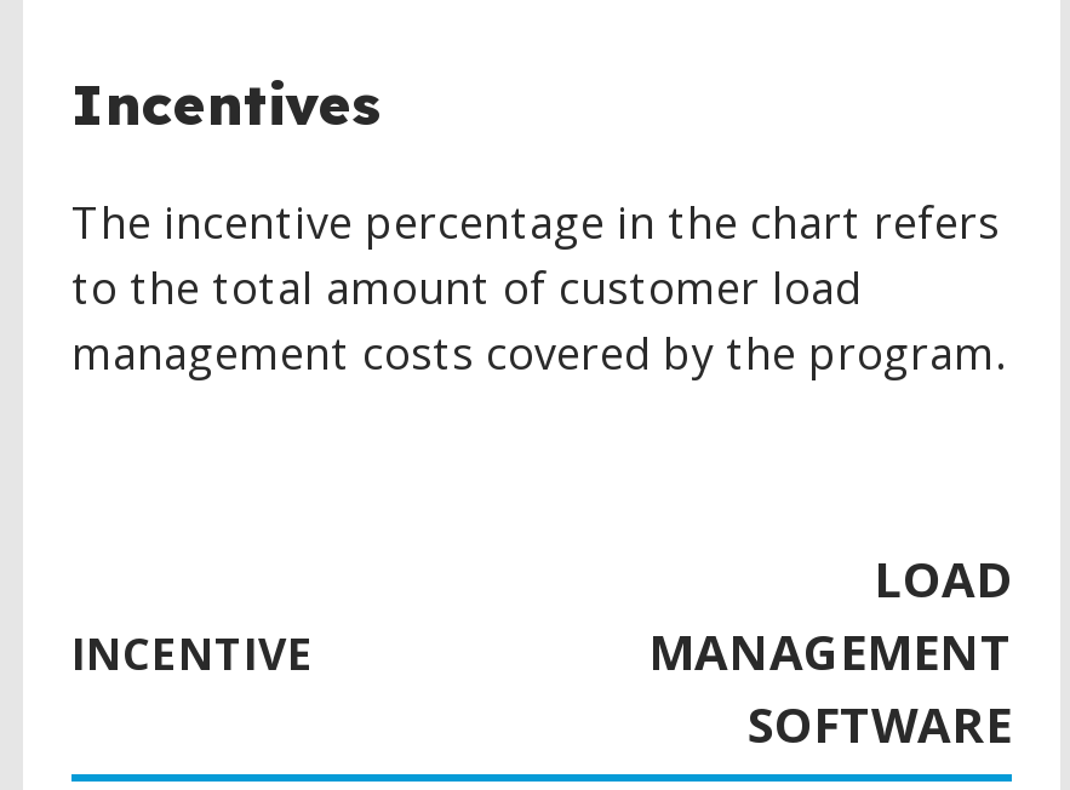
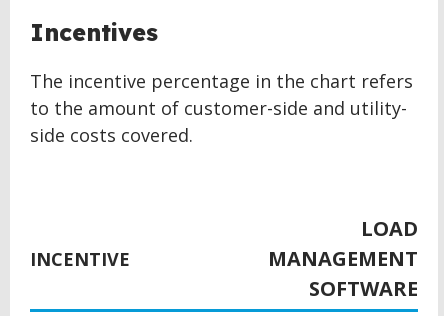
- to the total amount of customer load
- management costs covered by the program.
+ to the amount of customer-side and utility-
+ side costs covered.
